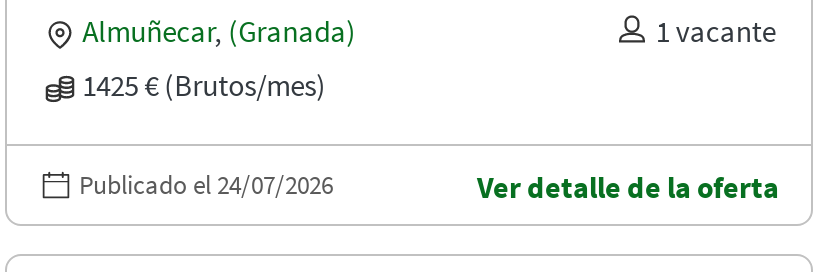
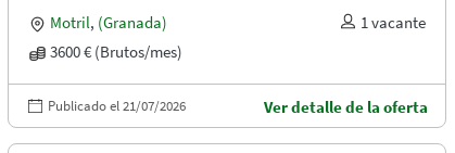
- Almuñecar, (Granada)
+ Motril, (Granada)

- 1425 € (Brutos/mes)
+ 3600 € (Brutos/mes)

- Publicado el 24/07/2026
+ Publicado el 21/07/2026
